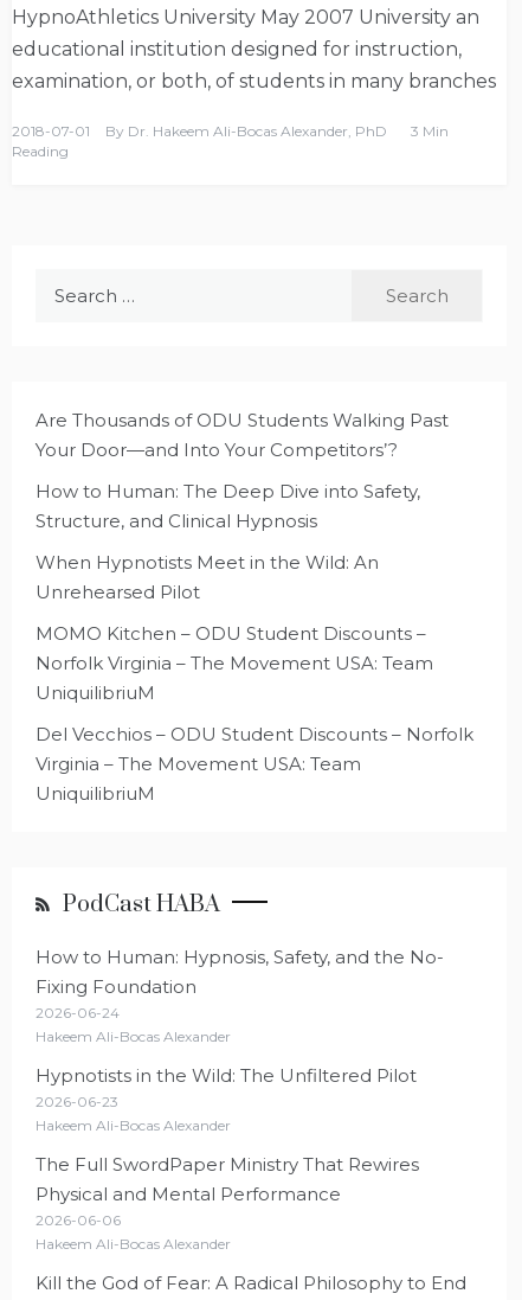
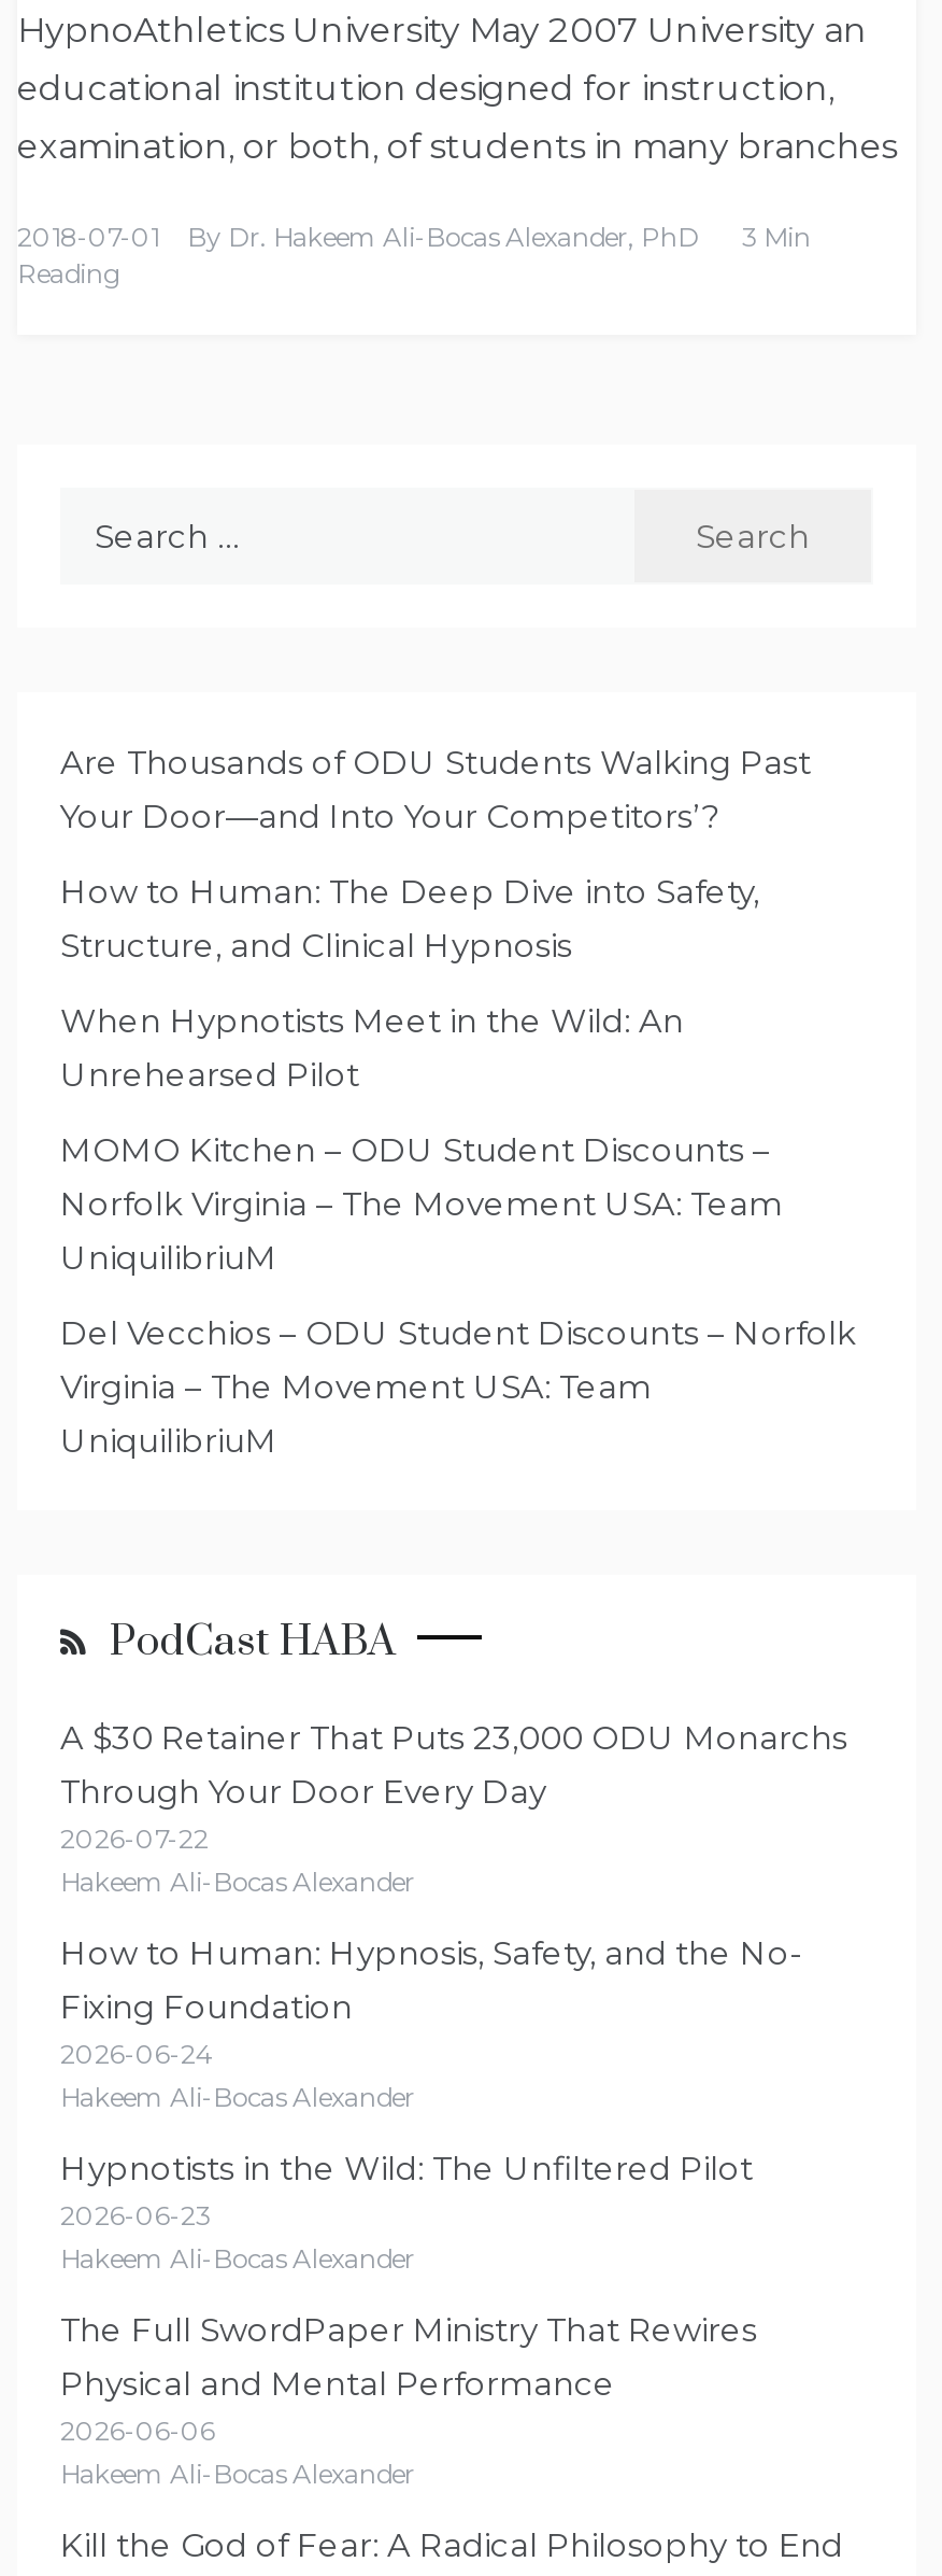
+ A $30 Retainer That Puts 23,000 ODU Monarchs
+ Through Your Door Every Day
+ 2026-07-22
+ Hakeem Ali-Bocas Alexander
